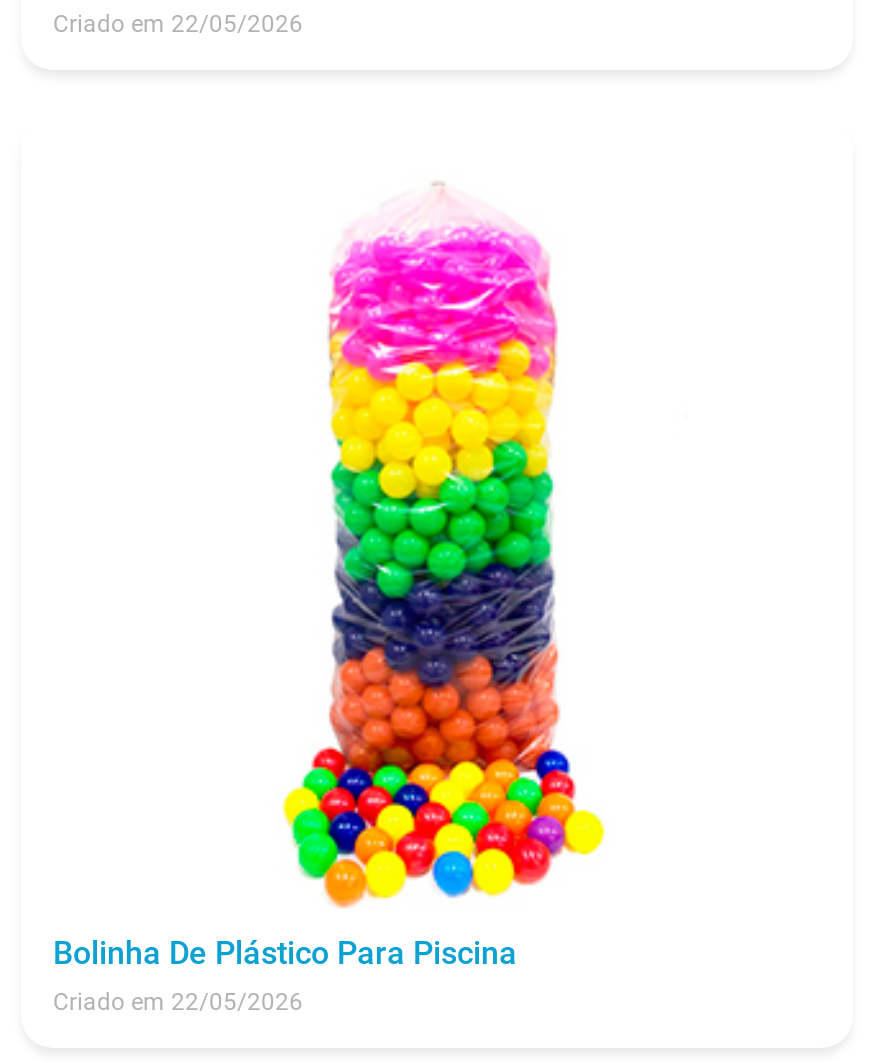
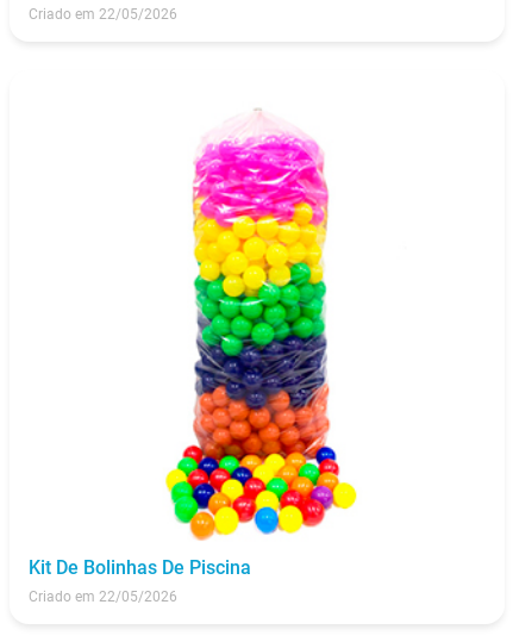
- Bolinha De Plástico Para Piscina
+ Kit De Bolinhas De Piscina
